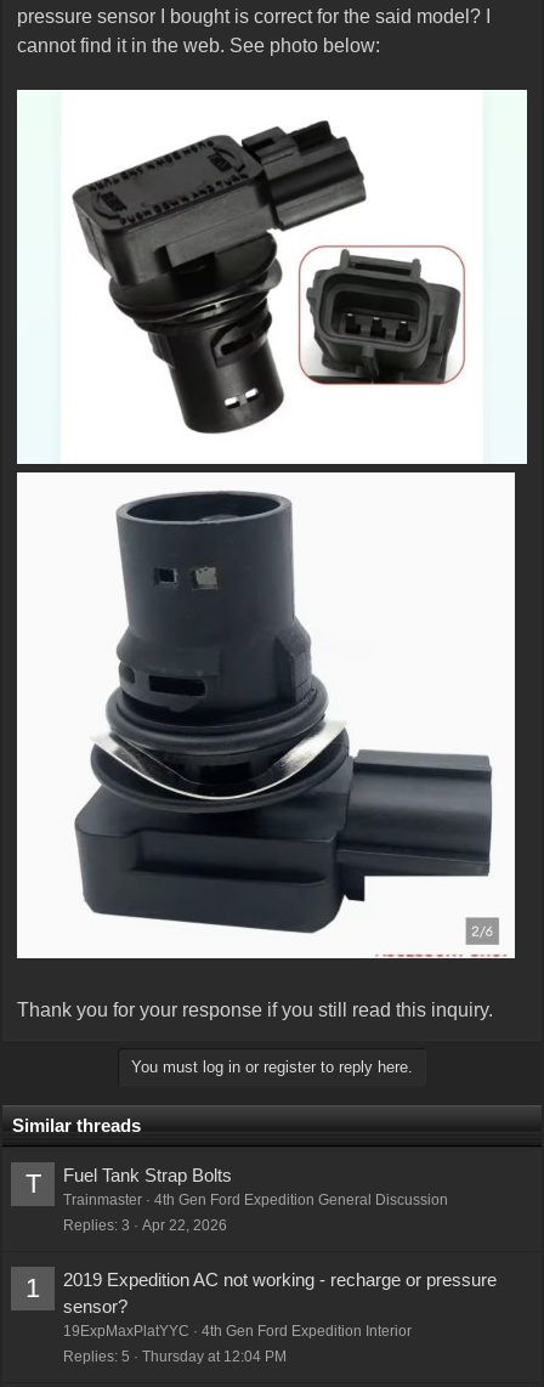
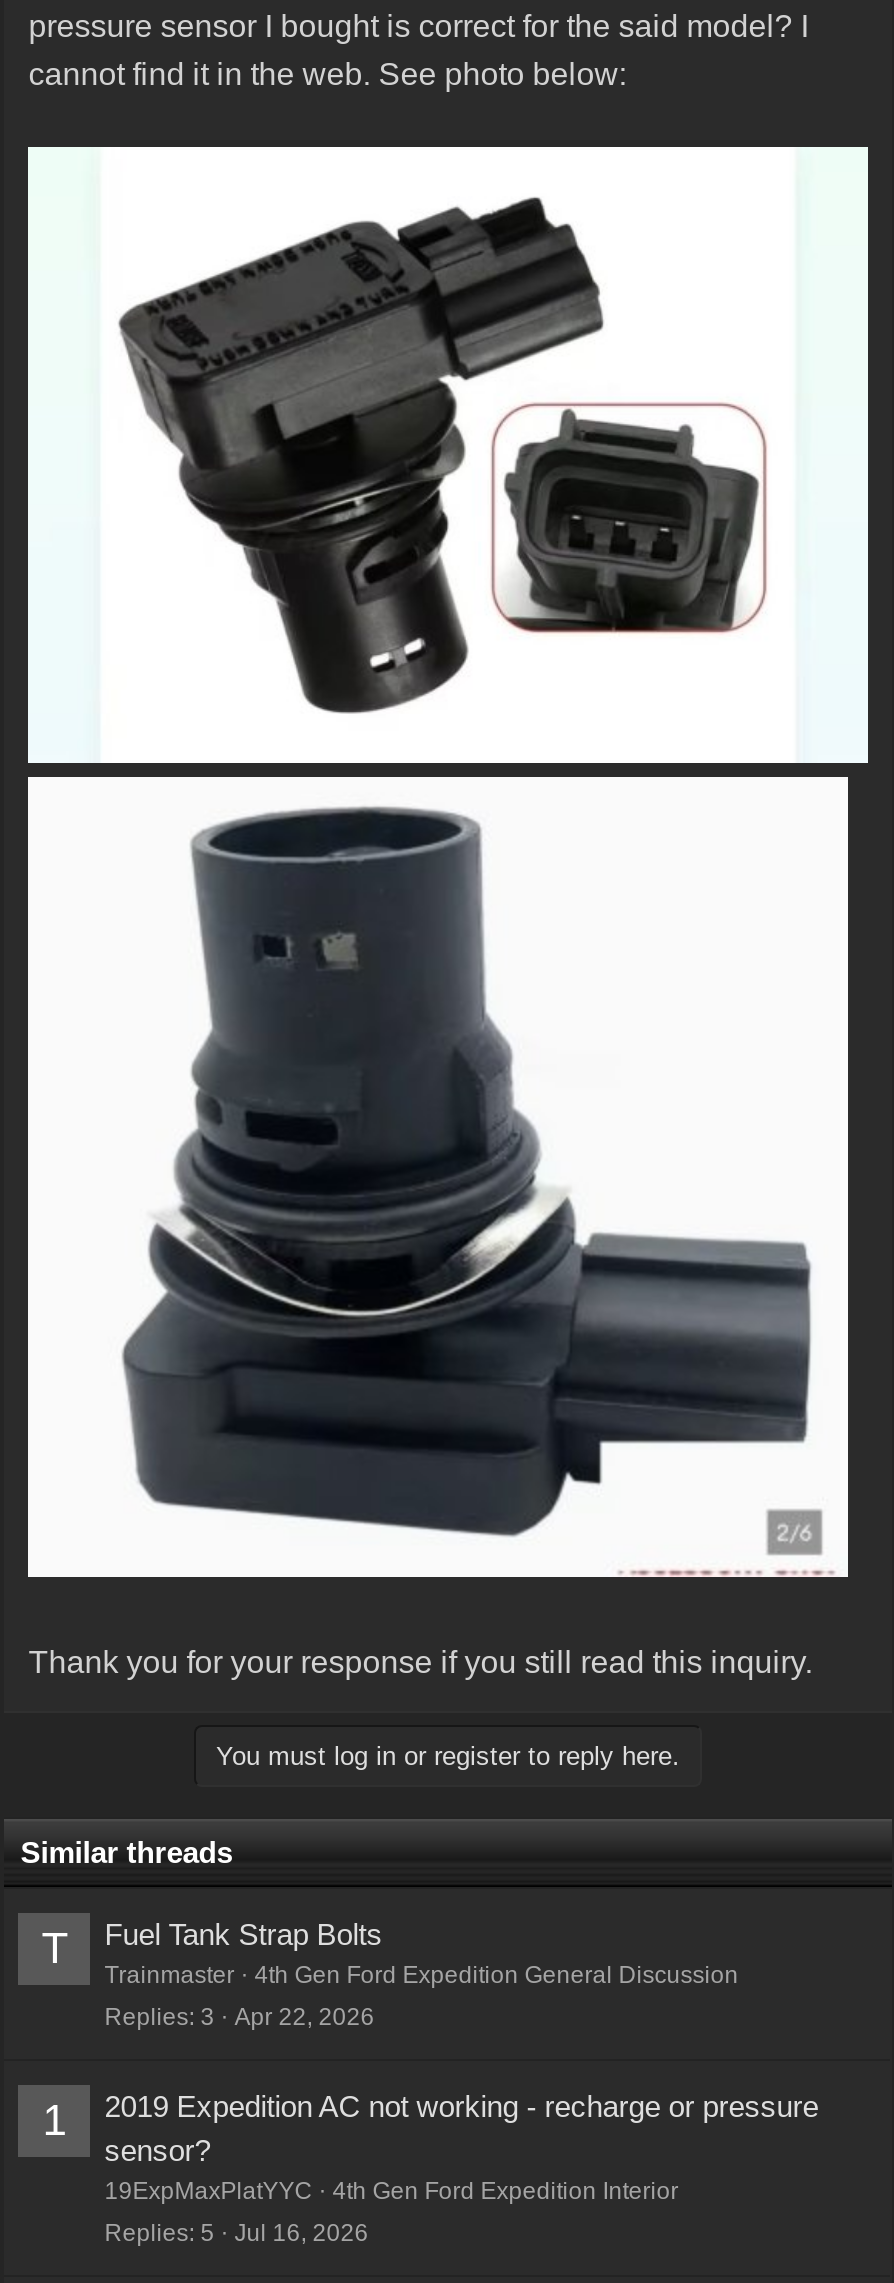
- Thursday at 12:04 PM
+ Jul 16, 2026
